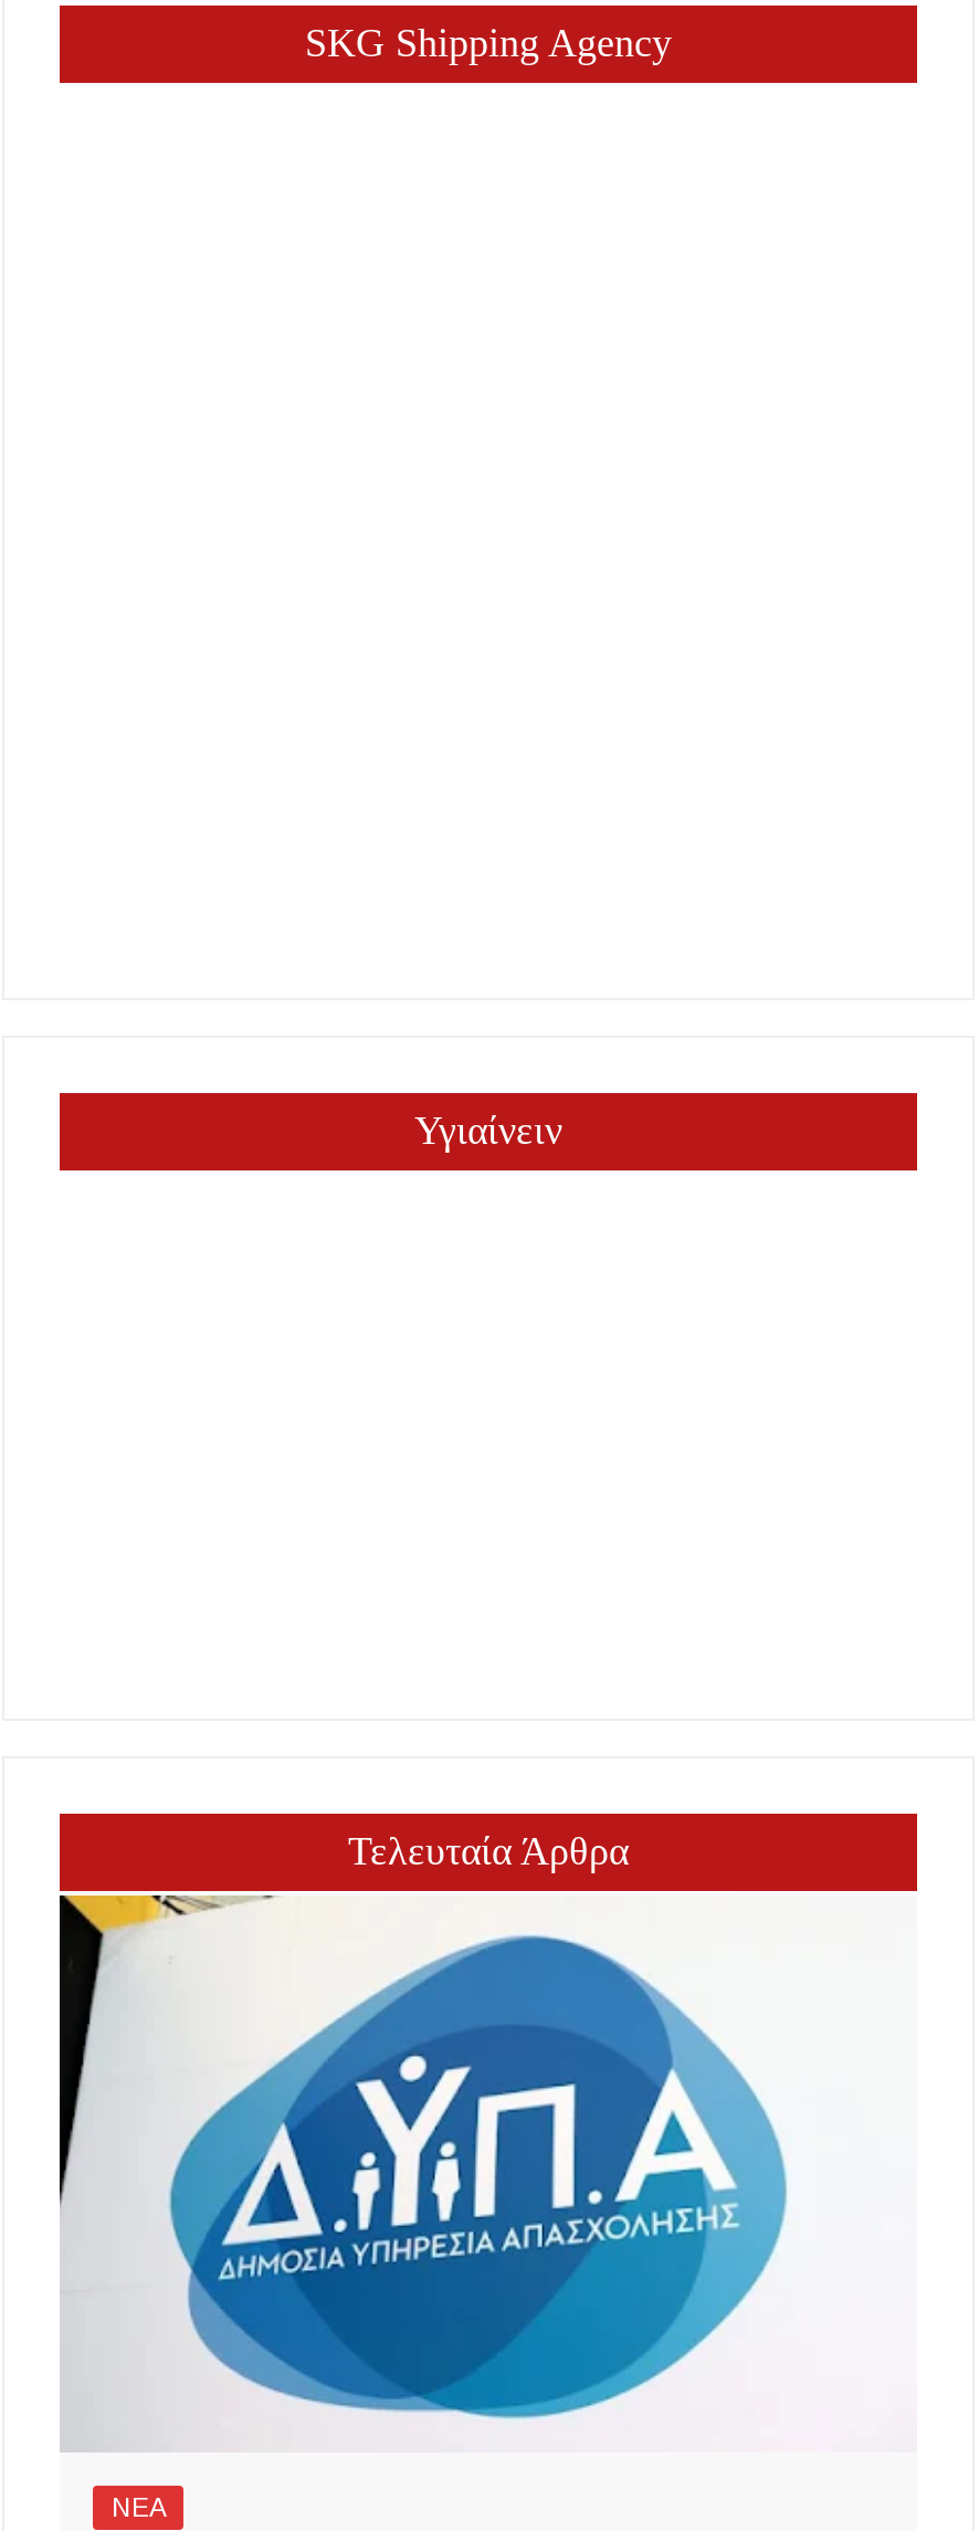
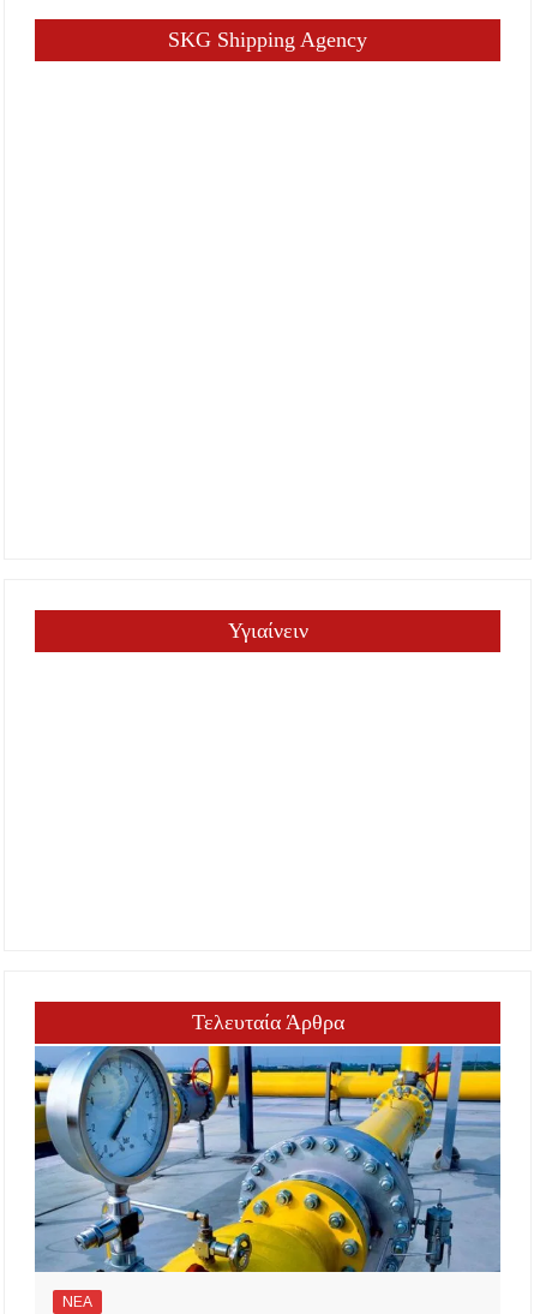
- [image]
+ [image]
